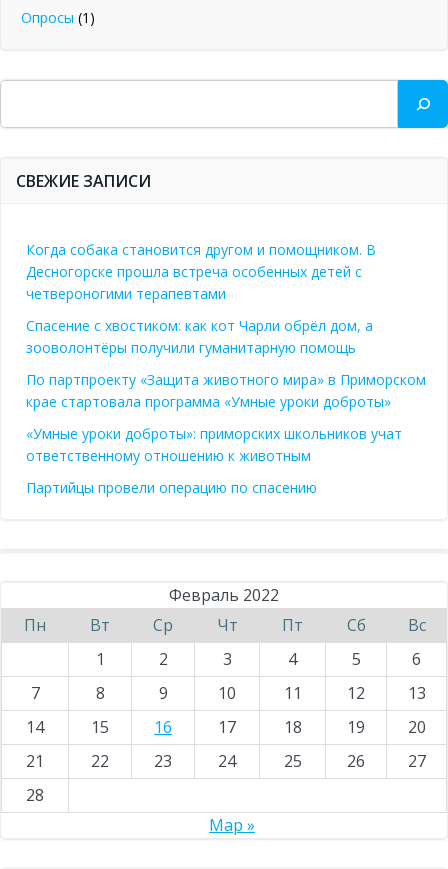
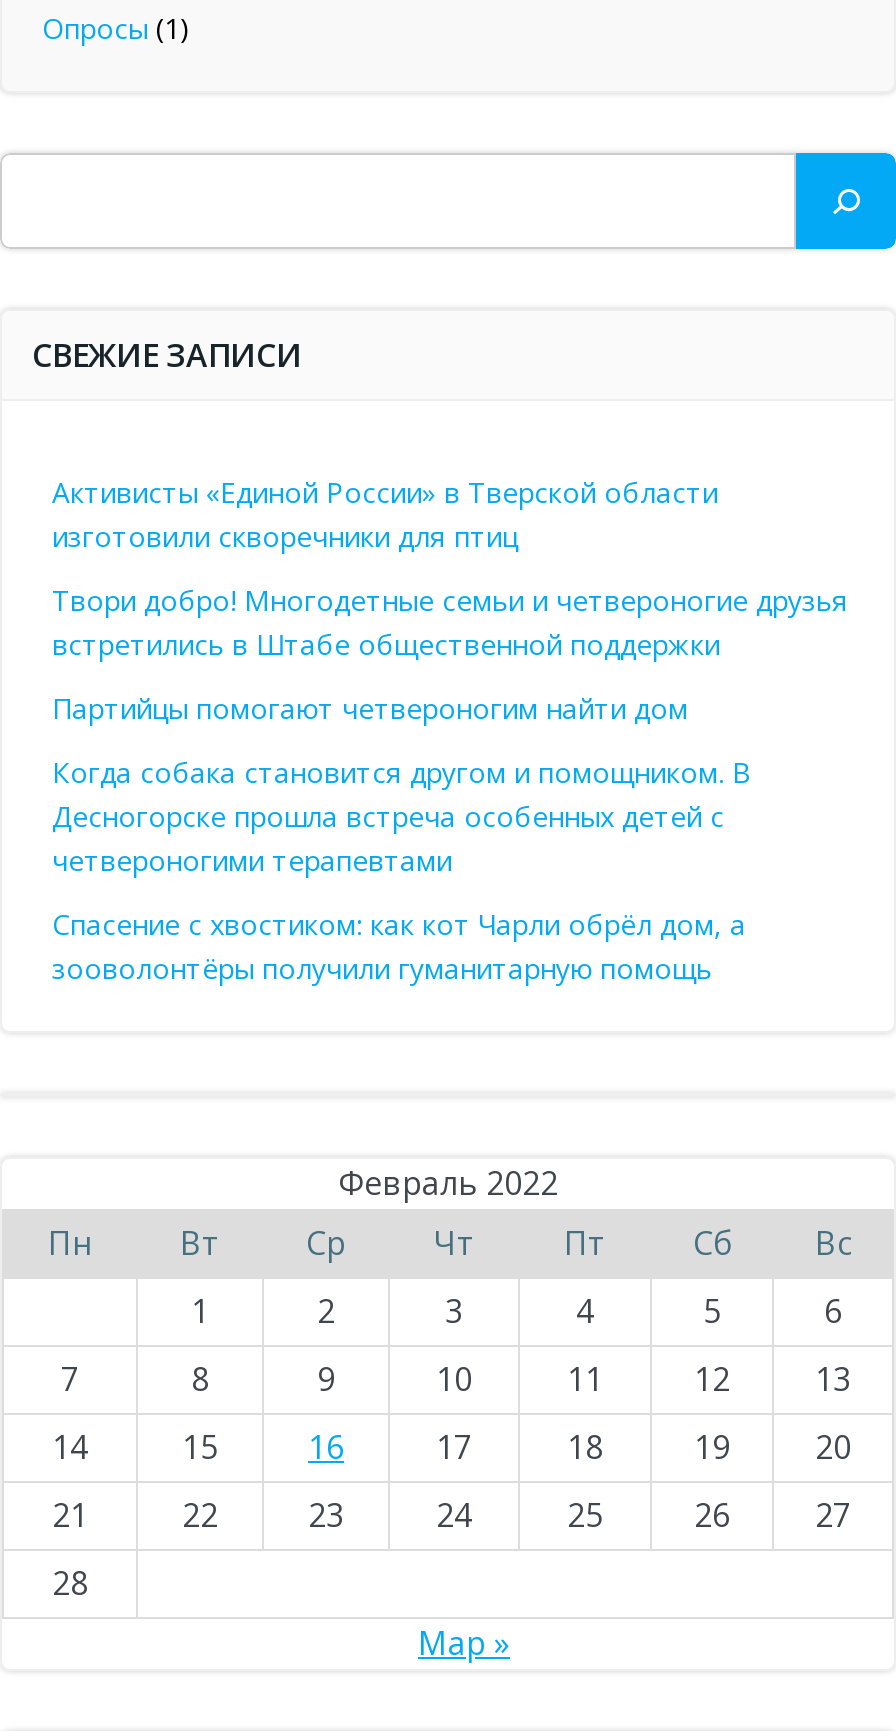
+ Активисты «Единой России» в Тверской области
+ изготовили скворечники для птиц
+ Твори добро! Многодетные семьи и четвероногие друзья
+ встретились в Штабе общественной поддержки
+ Партийцы помогают четвероногим найти дом

moved down: Когда собака становится другом и помощником. В | Десногорске прошла встреча особенных детей с | четвероногими терапевтами | Спасение с хвостиком: как кот Чарли обрёл дом, а | зооволонтёры получили гуманитарную помощь

- По партпроекту «Защита животного мира» в Приморском
- крае стартовала программа «Умные уроки доброты»
- «Умные уроки доброты»: приморских школьников учат
- ответственному отношению к животным
- Партийцы провели операцию по спасению
